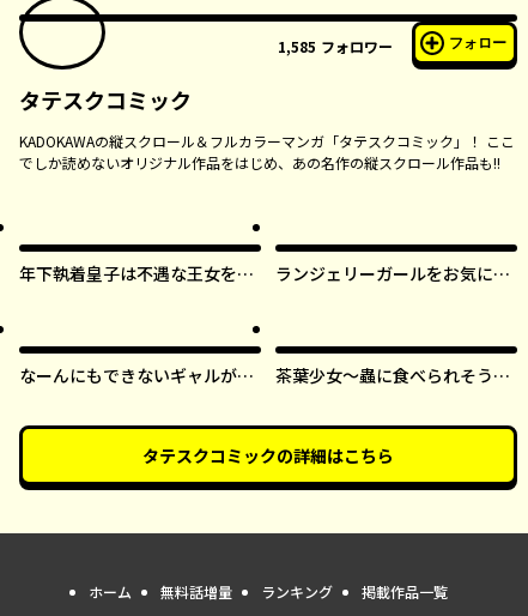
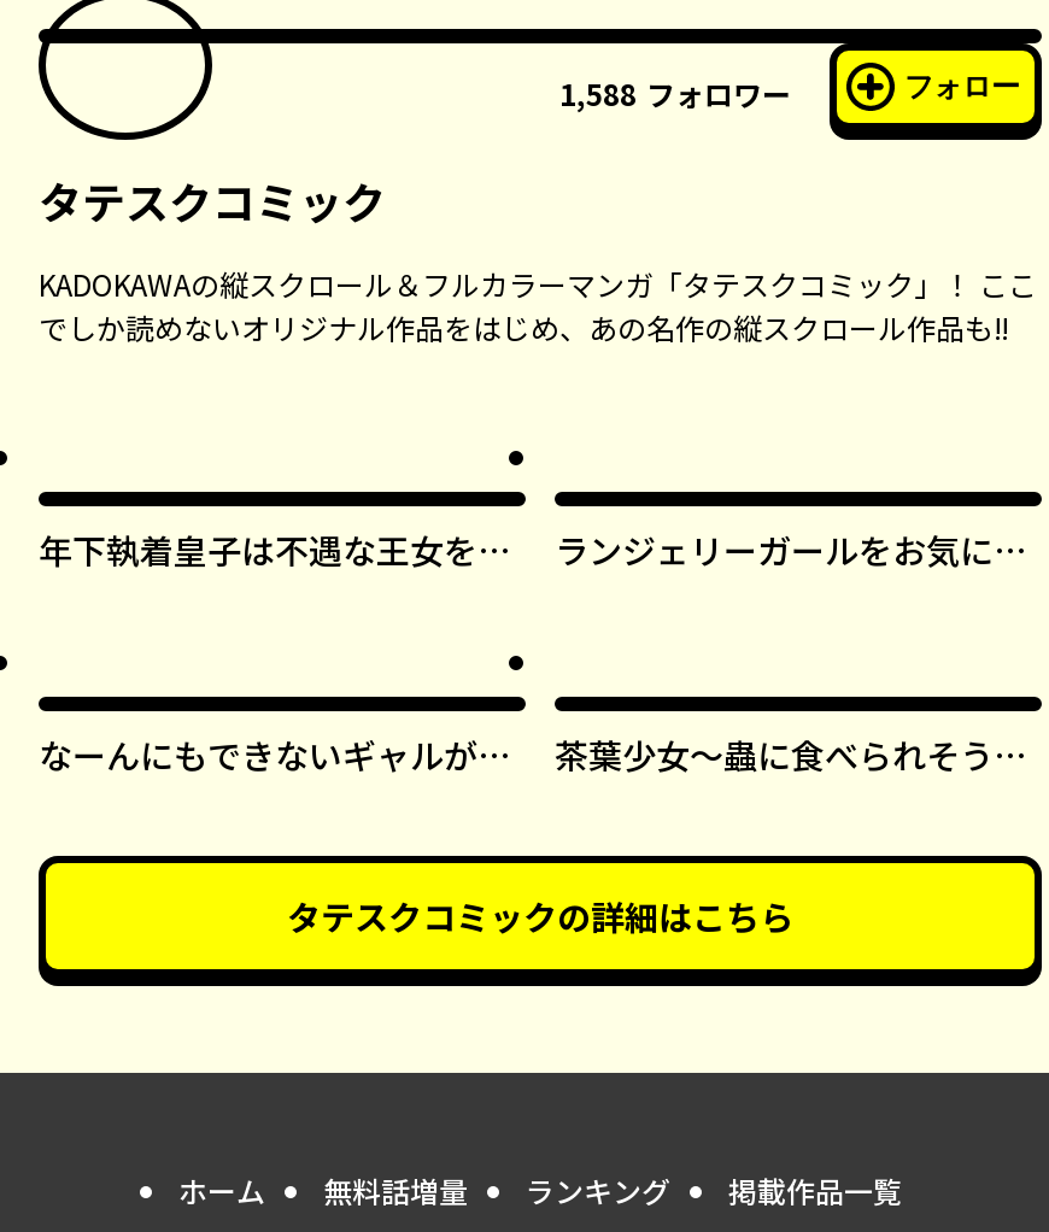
- 1,585 フォロワー
+ 1,588 フォロワー
